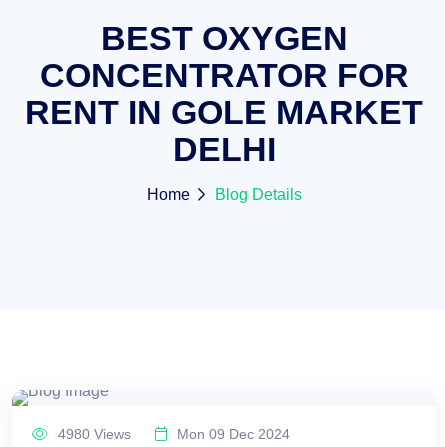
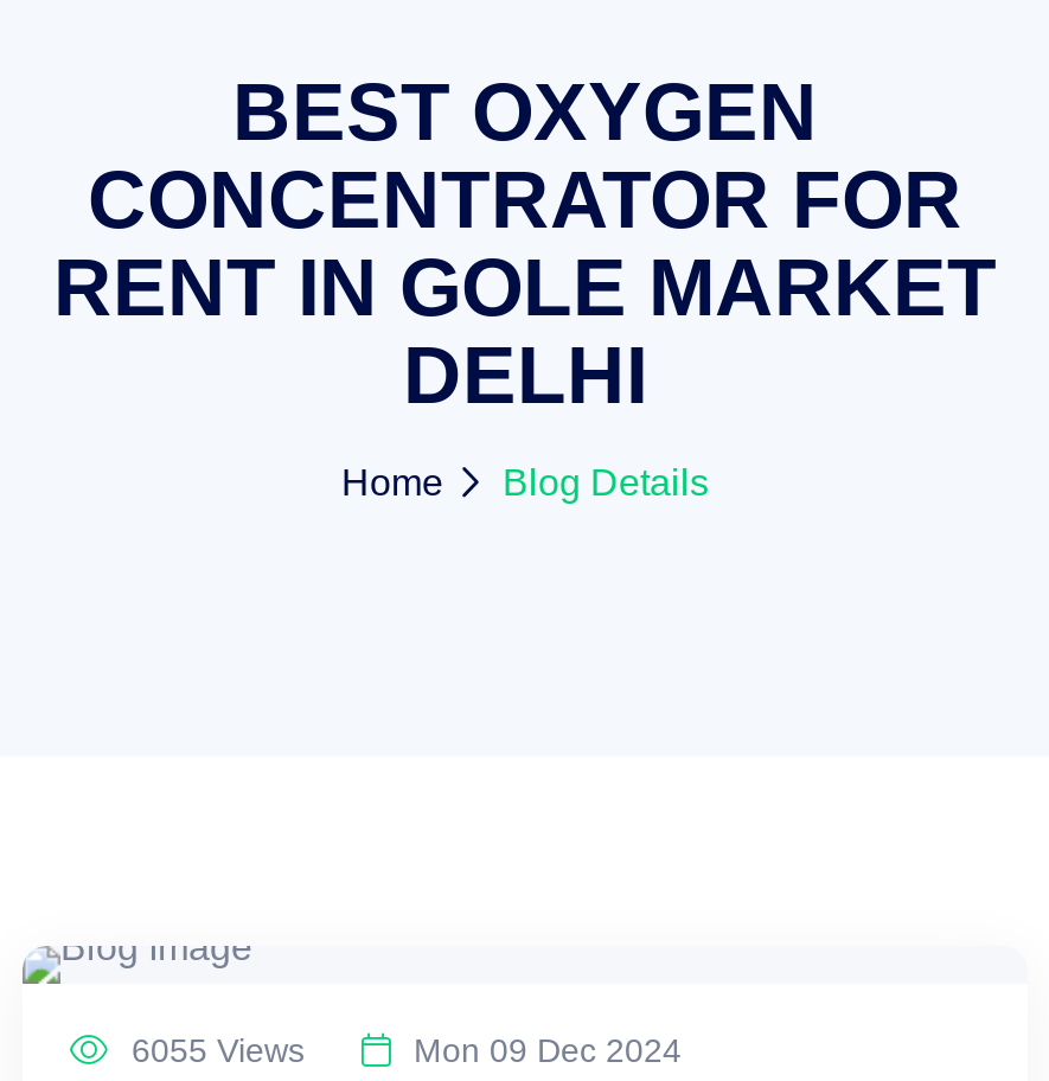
- 4980 Views
+ 6055 Views
